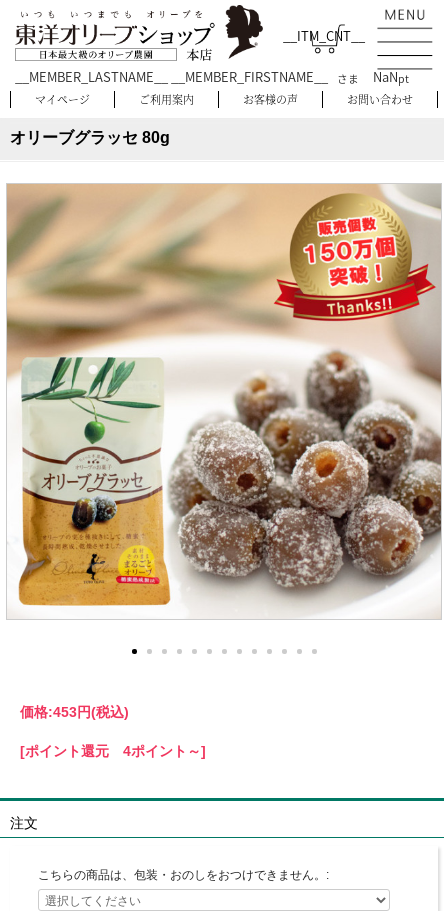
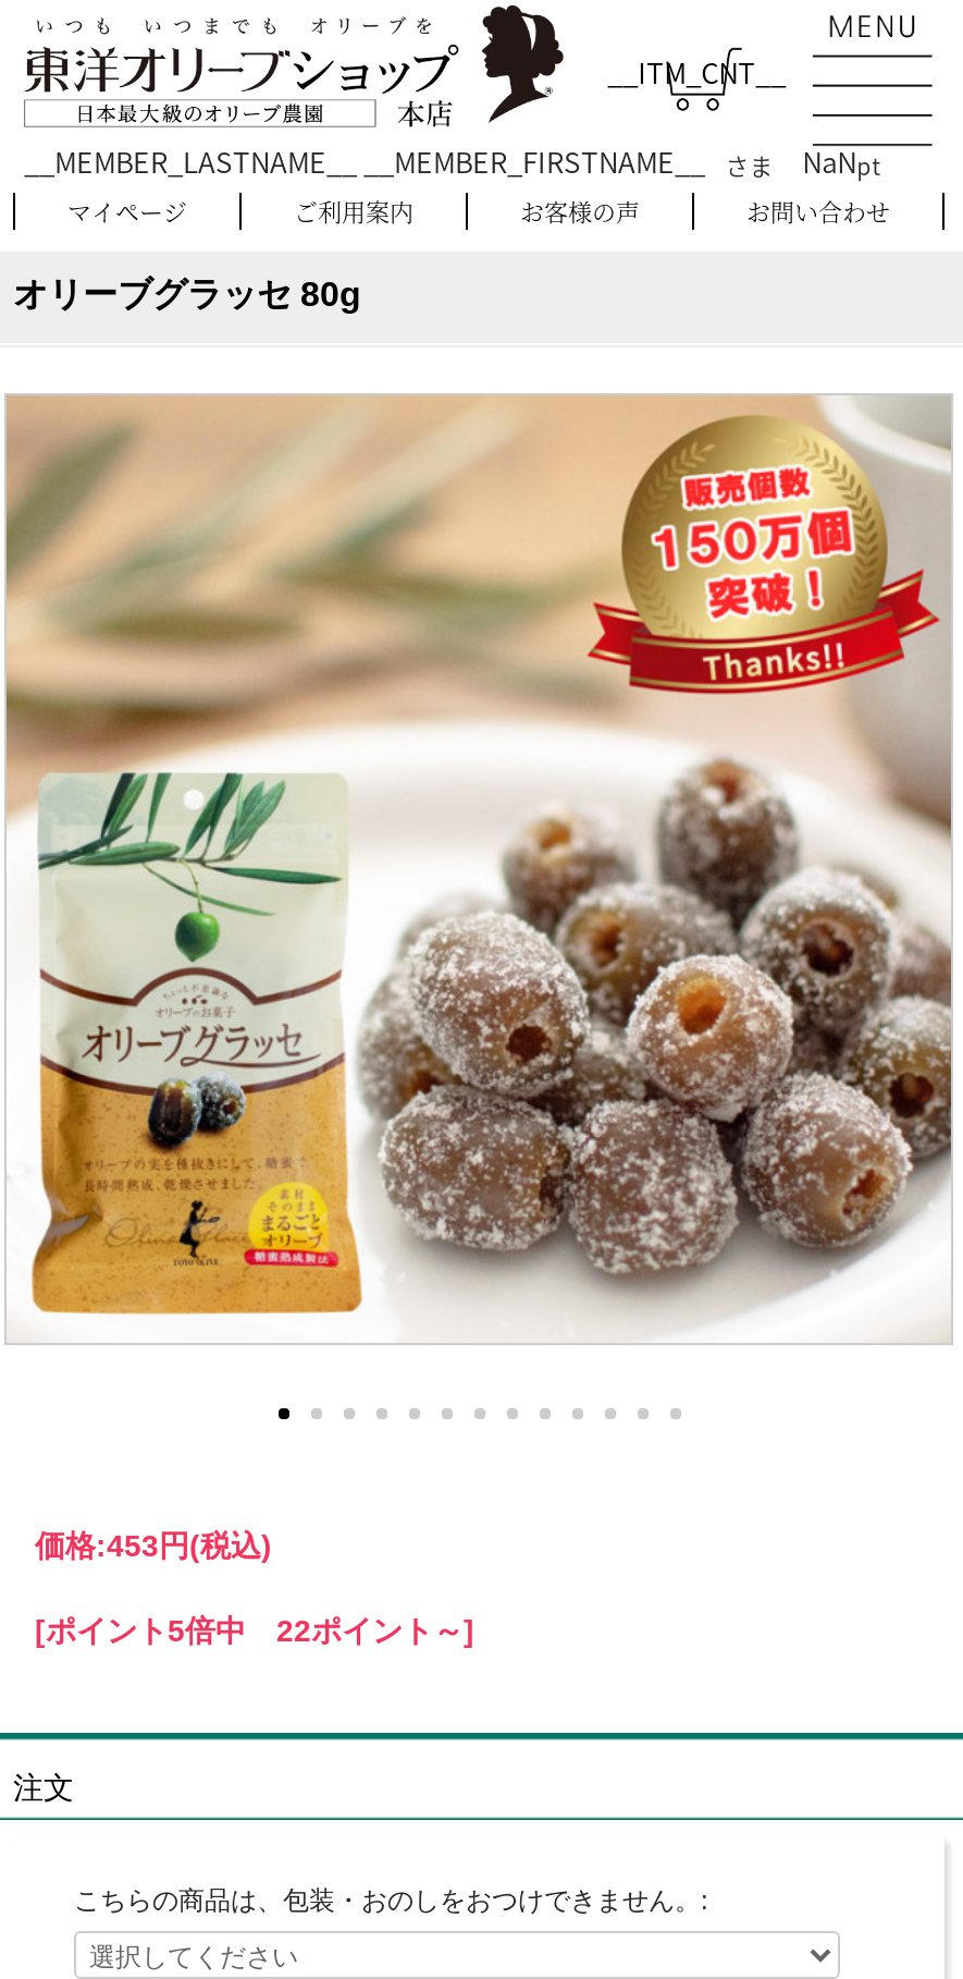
- [ポイント還元 4ポイント～]
+ [ポイント5倍中 22ポイント～]
